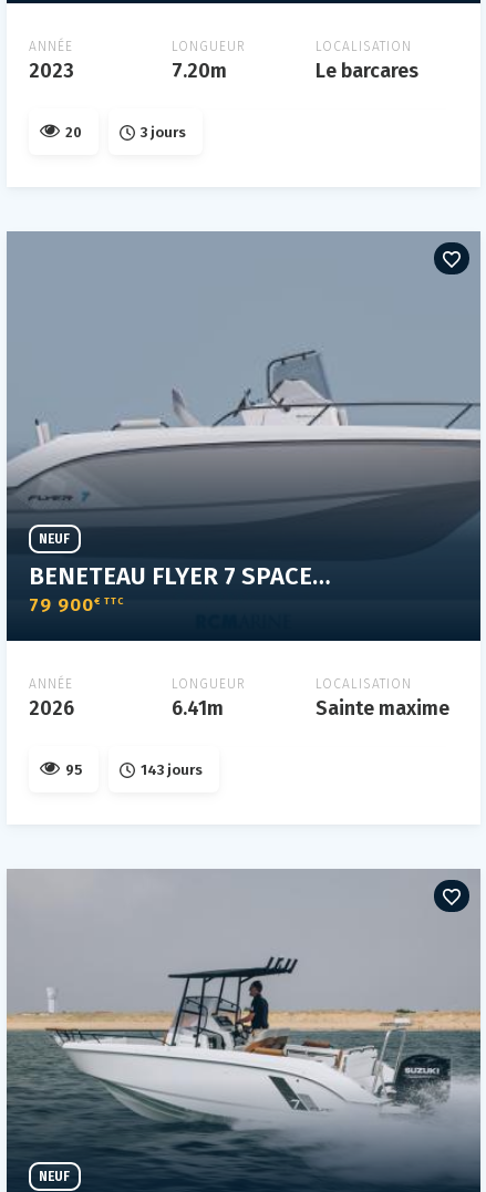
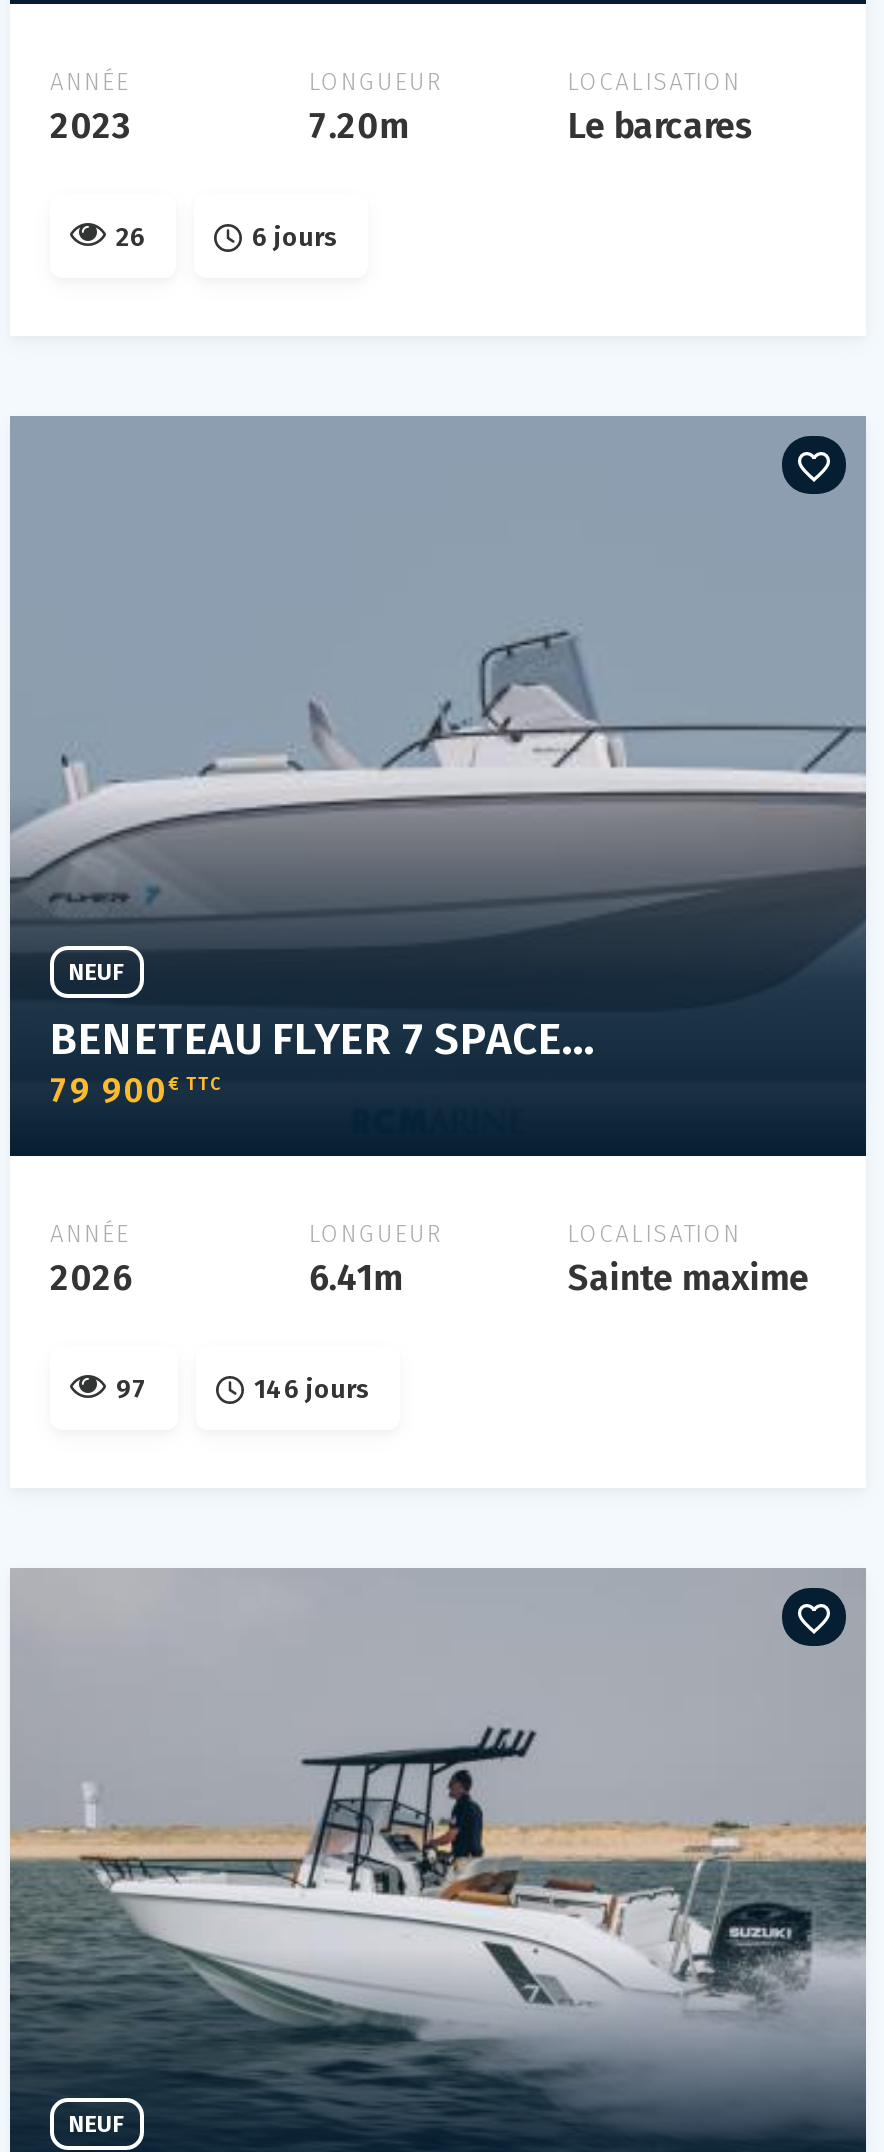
- 20
+ 26

- 3 jours
+ 6 jours

- 95
+ 97

- 143 jours
+ 146 jours
